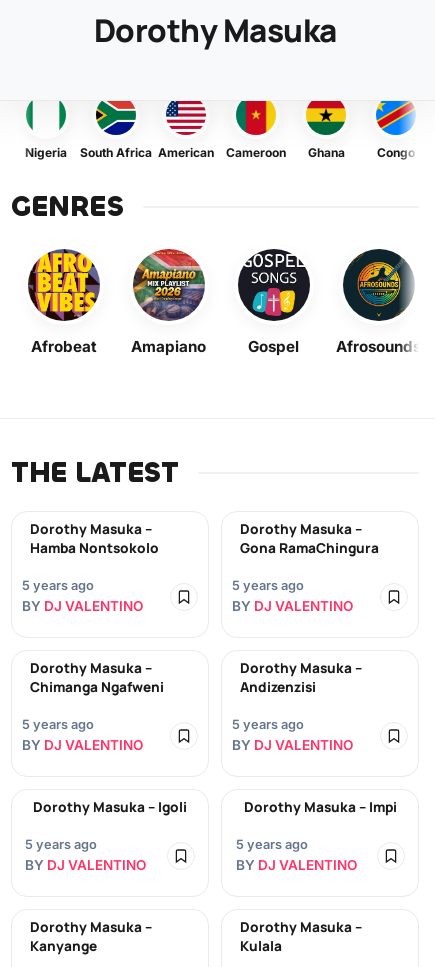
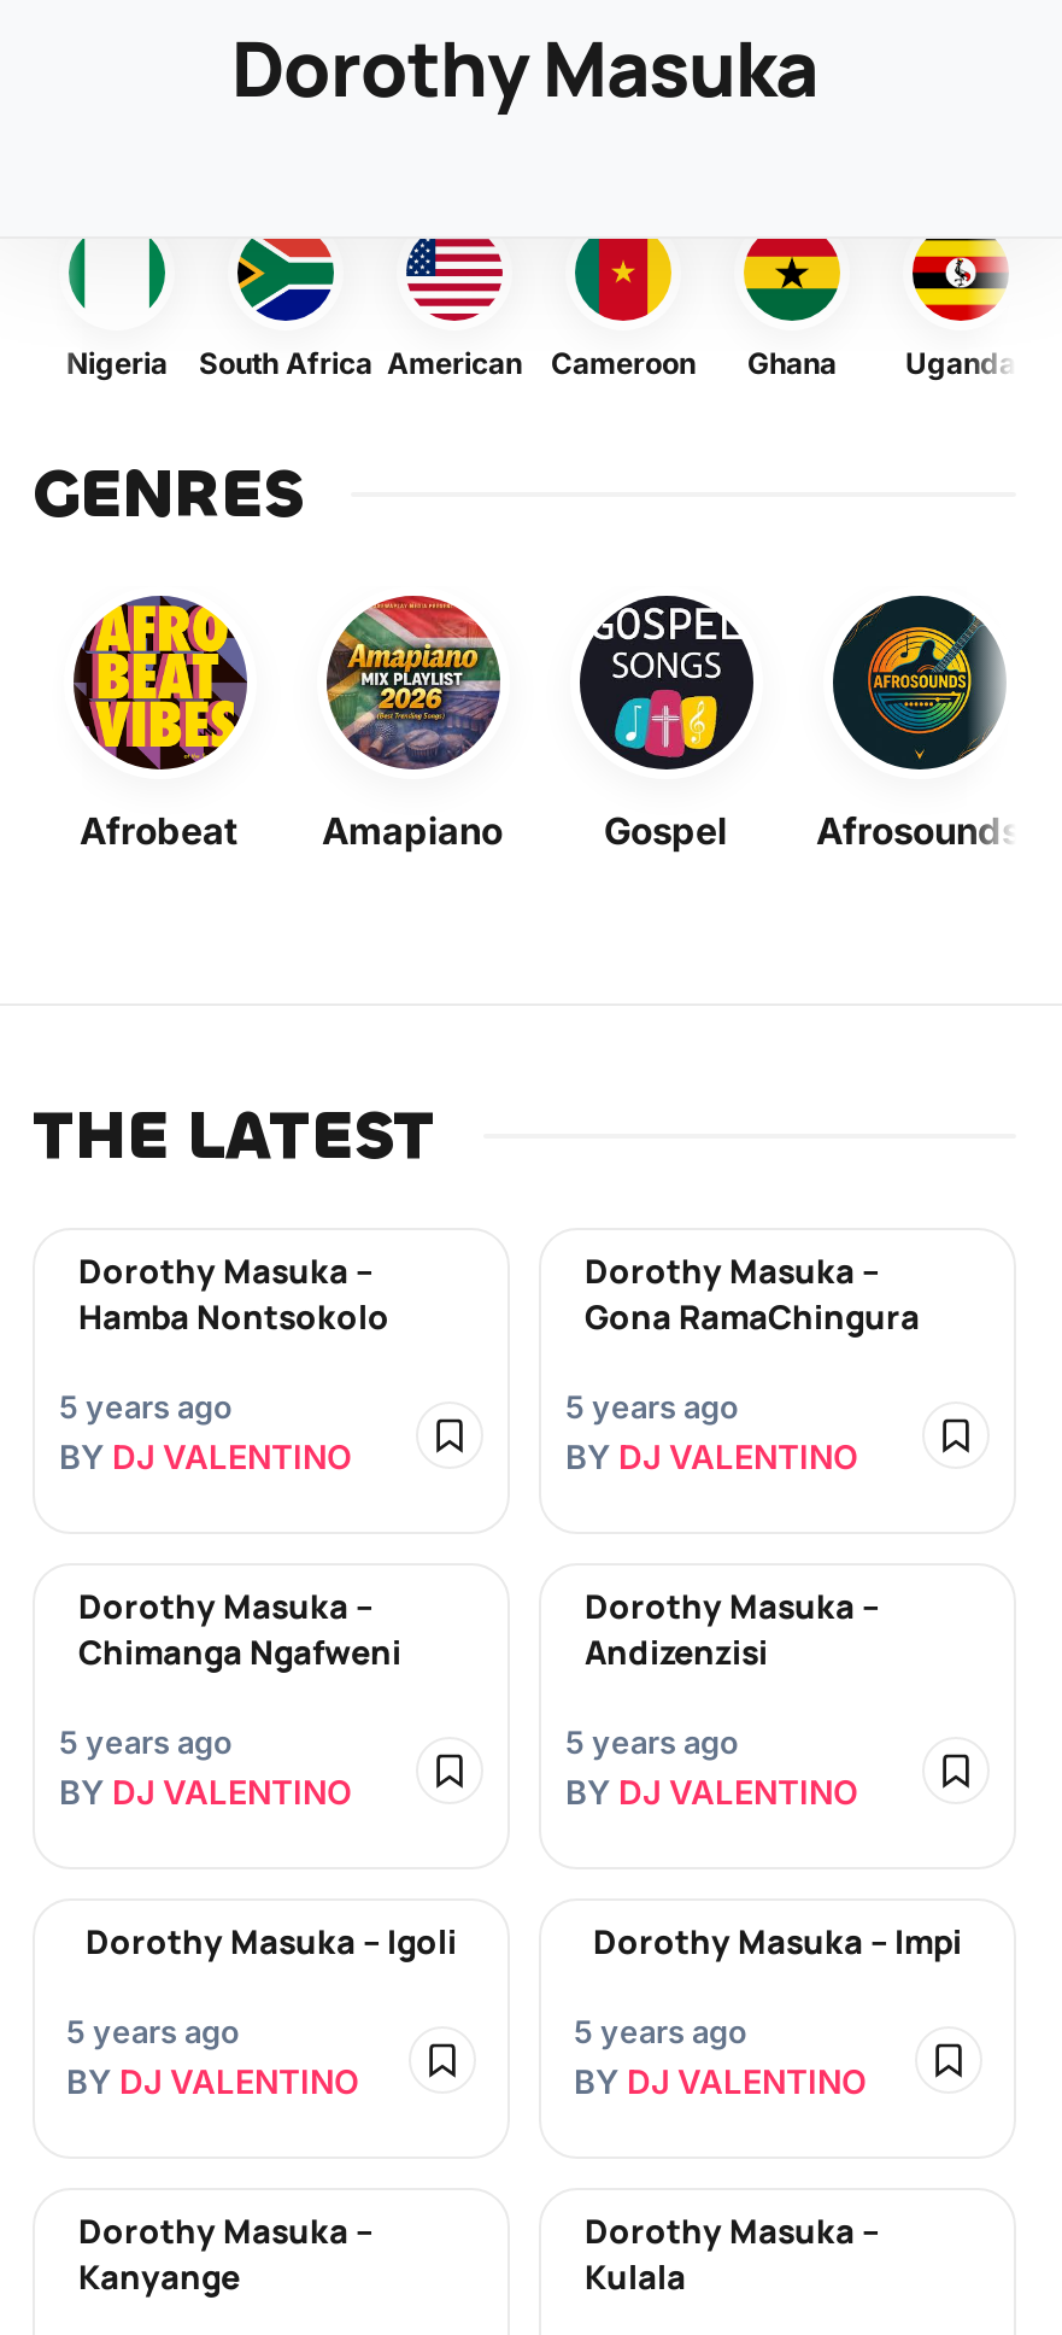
- [image]
- Congo
+ [image]
+ Uganda
